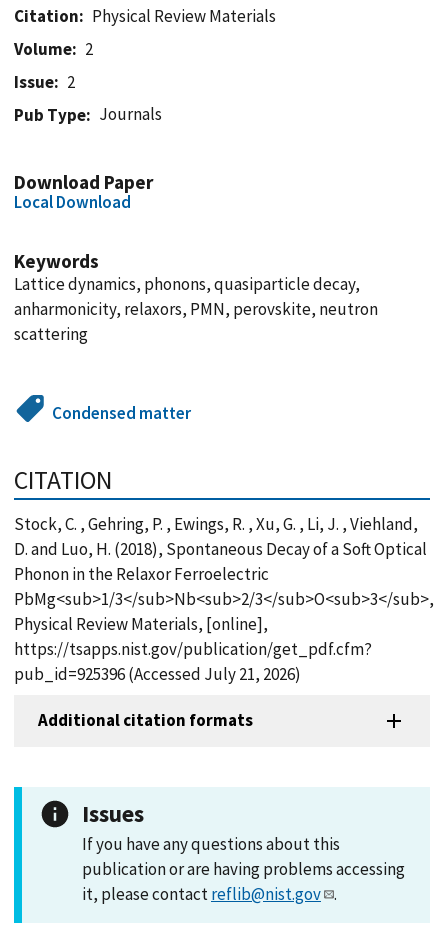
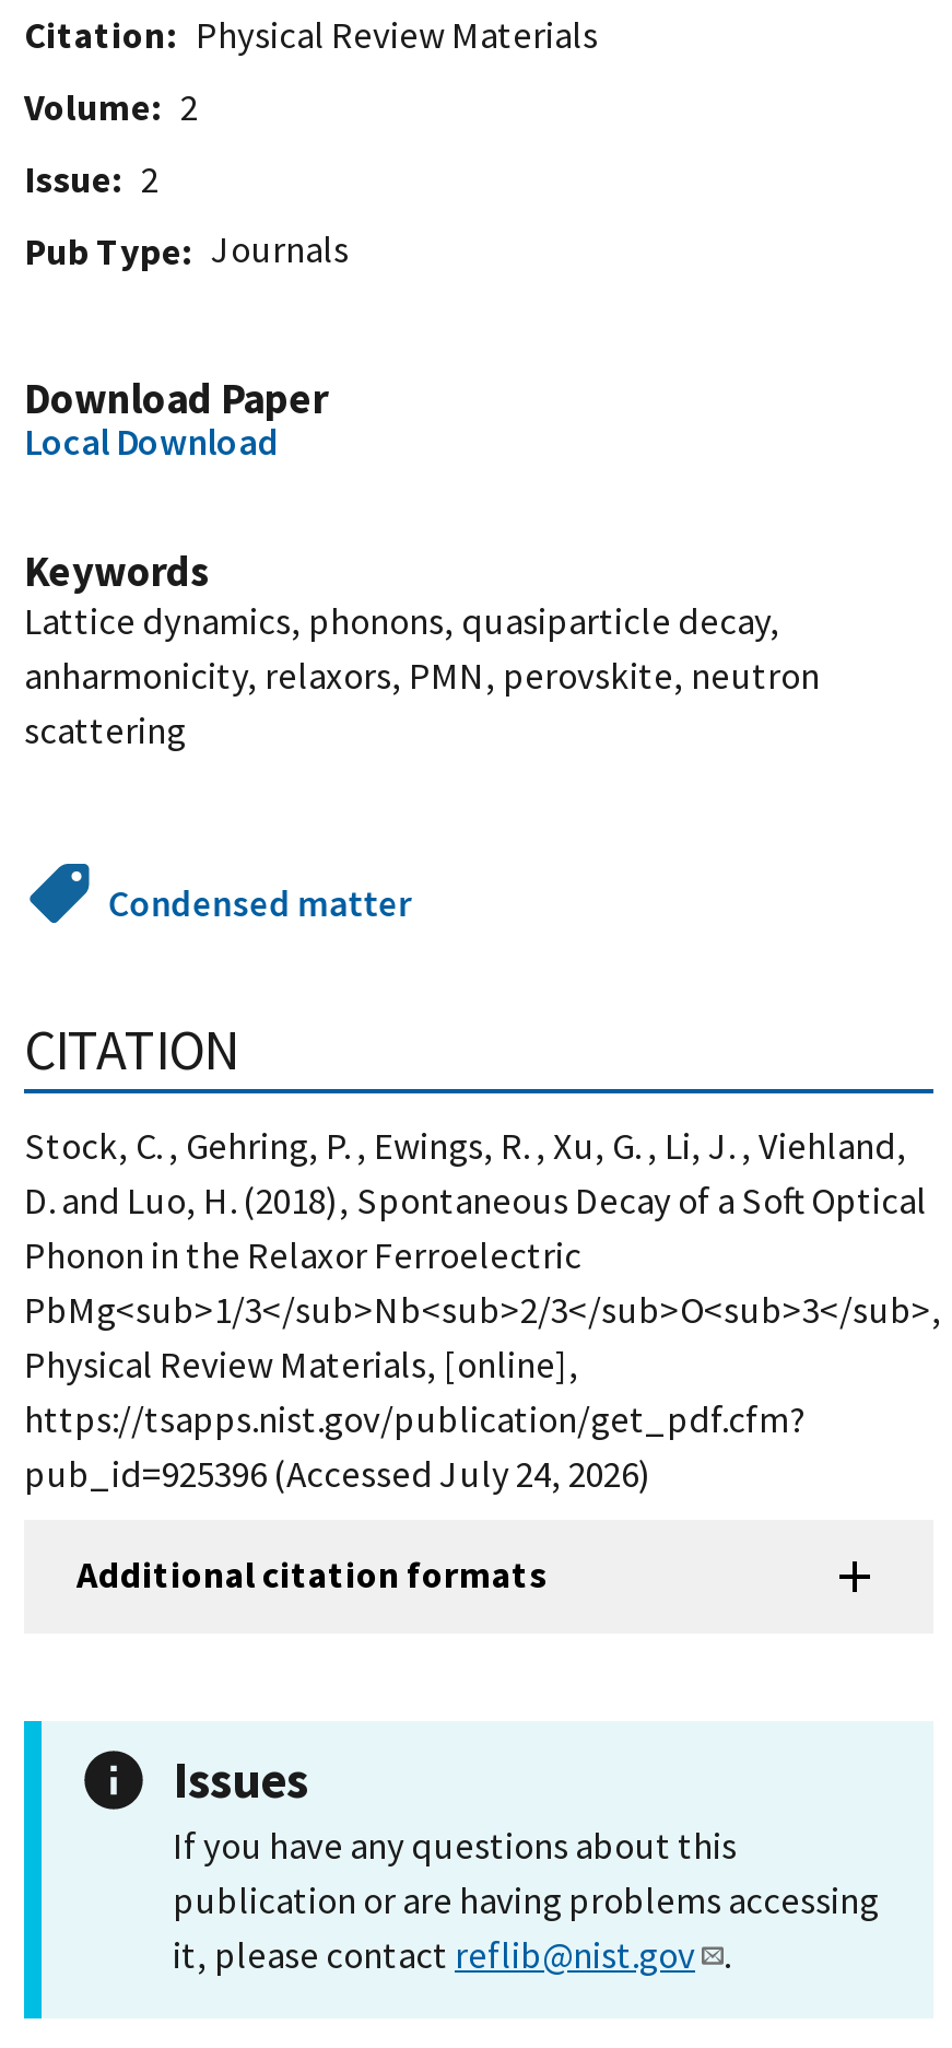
- pub_id=925396 (Accessed July 21, 2026)
+ pub_id=925396 (Accessed July 24, 2026)
